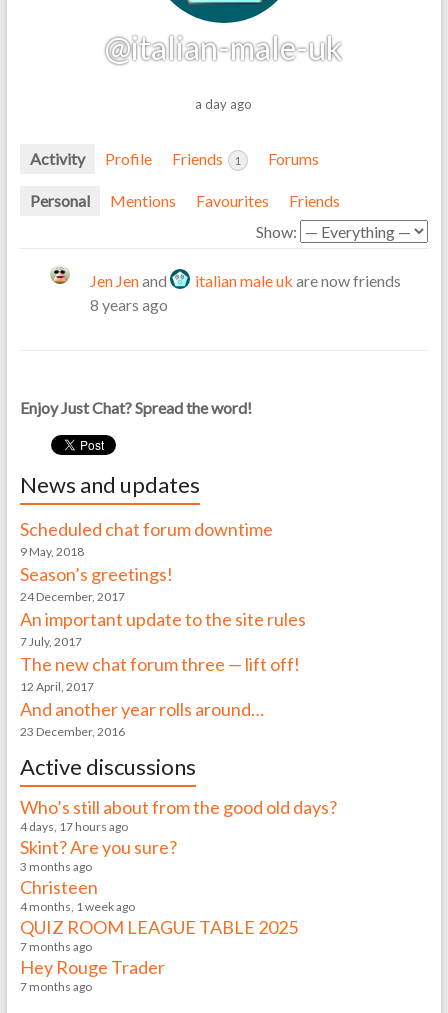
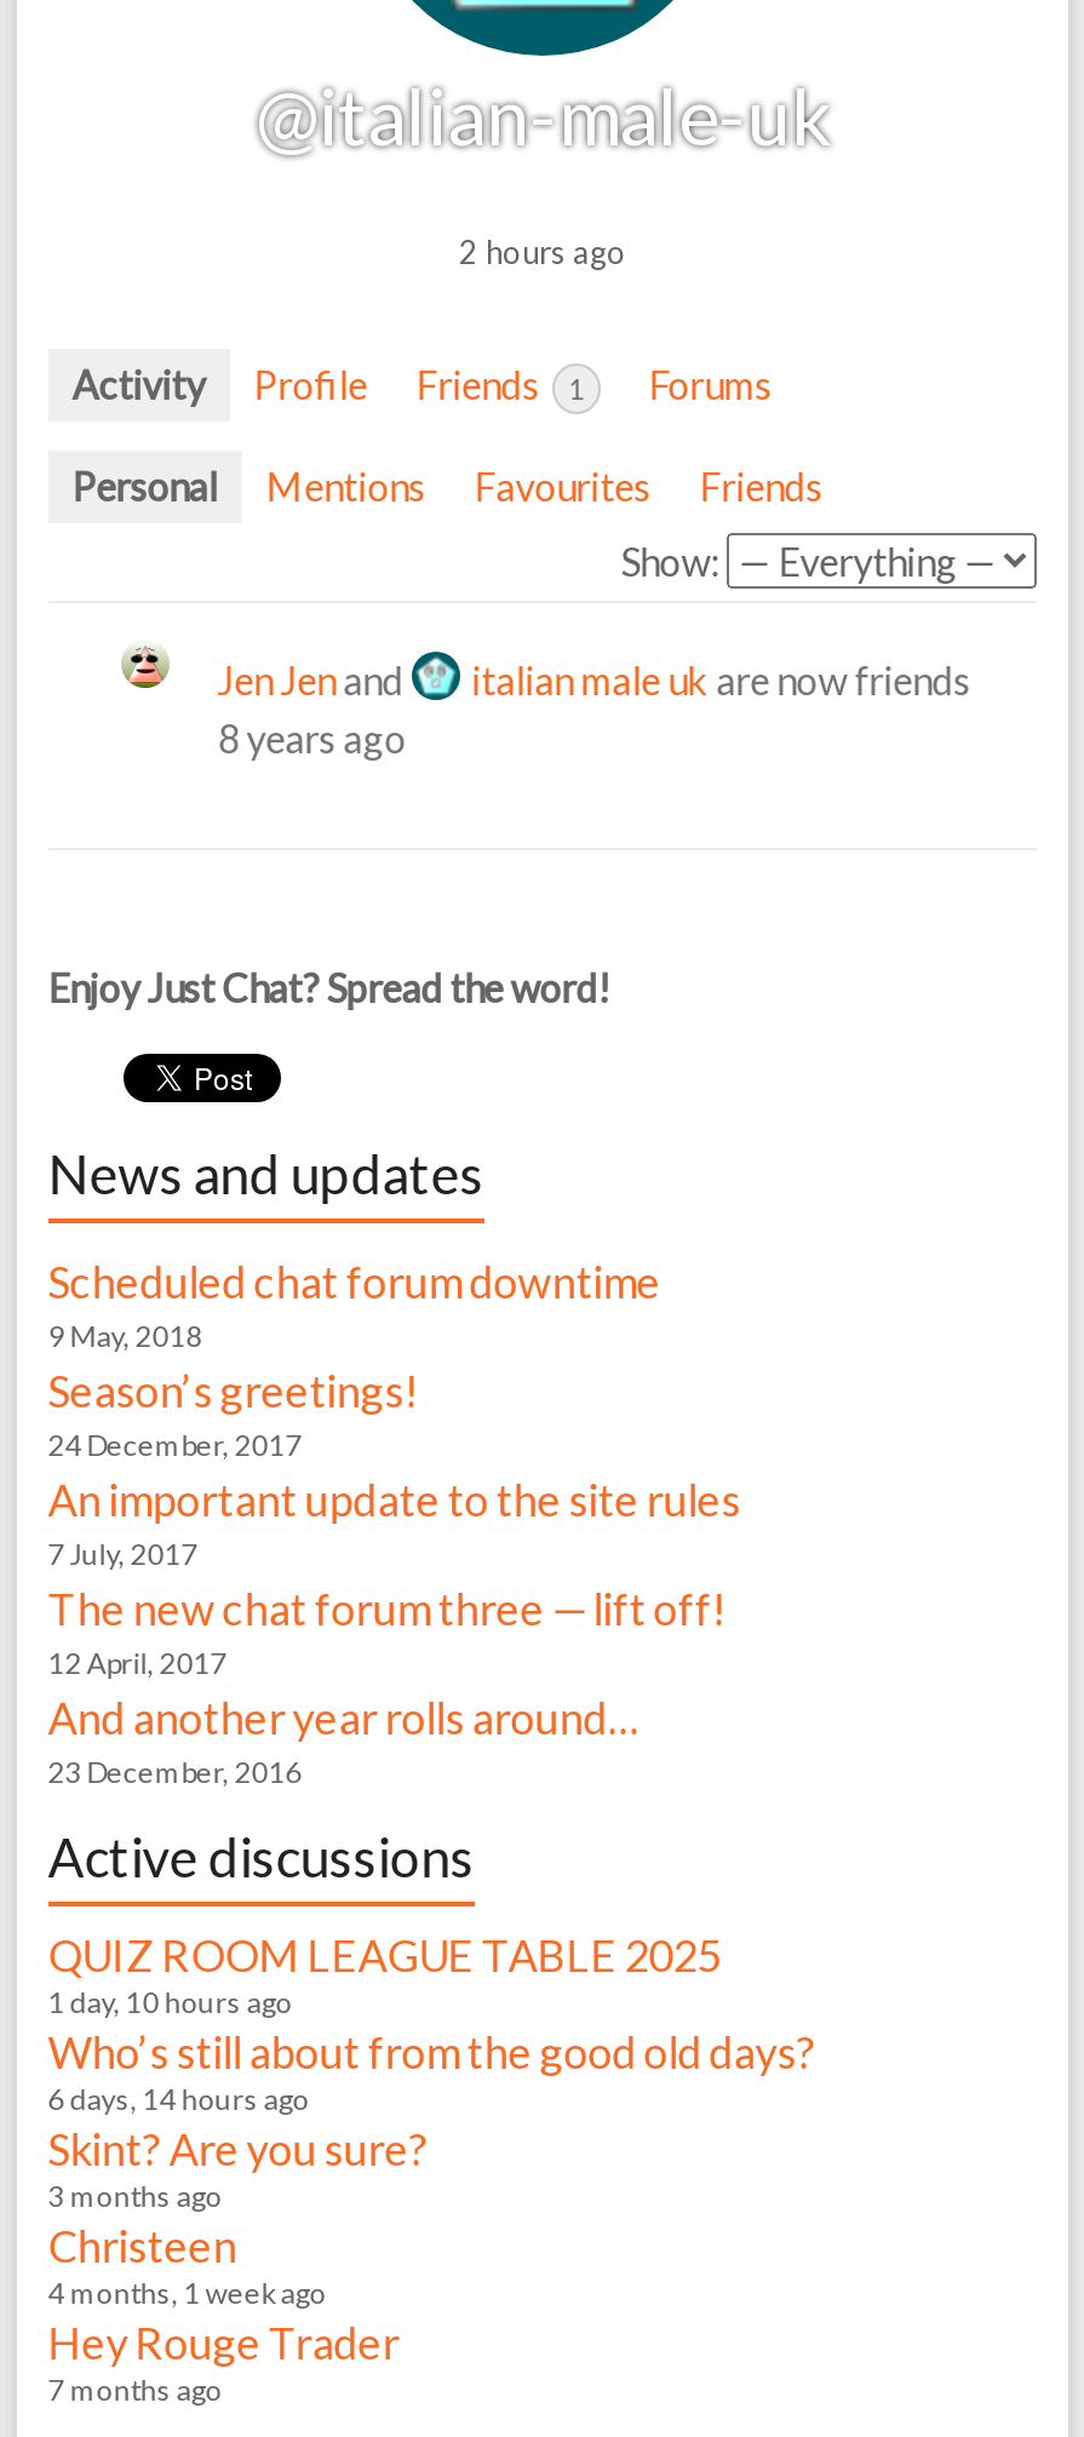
- a day ago
+ 2 hours ago

+ 1 day, 10 hours ago

moved down: Who’s still about from the good old days?

- 4 days, 17 hours ago
+ 6 days, 14 hours ago

moved down: Skint? Are you sure? | 3 months ago | Christeen | 4 months, 1 week ago

moved up: QUIZ ROOM LEAGUE TABLE 2025

- 7 months ago
